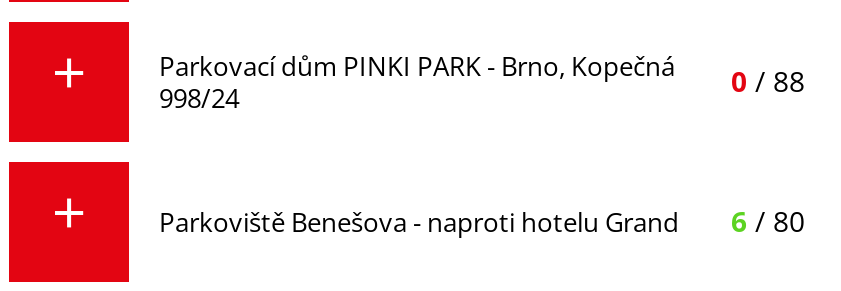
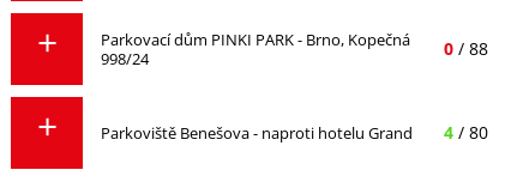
- Parkoviště Benešova - naproti hotelu Grand 6 / 80
+ Parkoviště Benešova - naproti hotelu Grand 4 / 80
